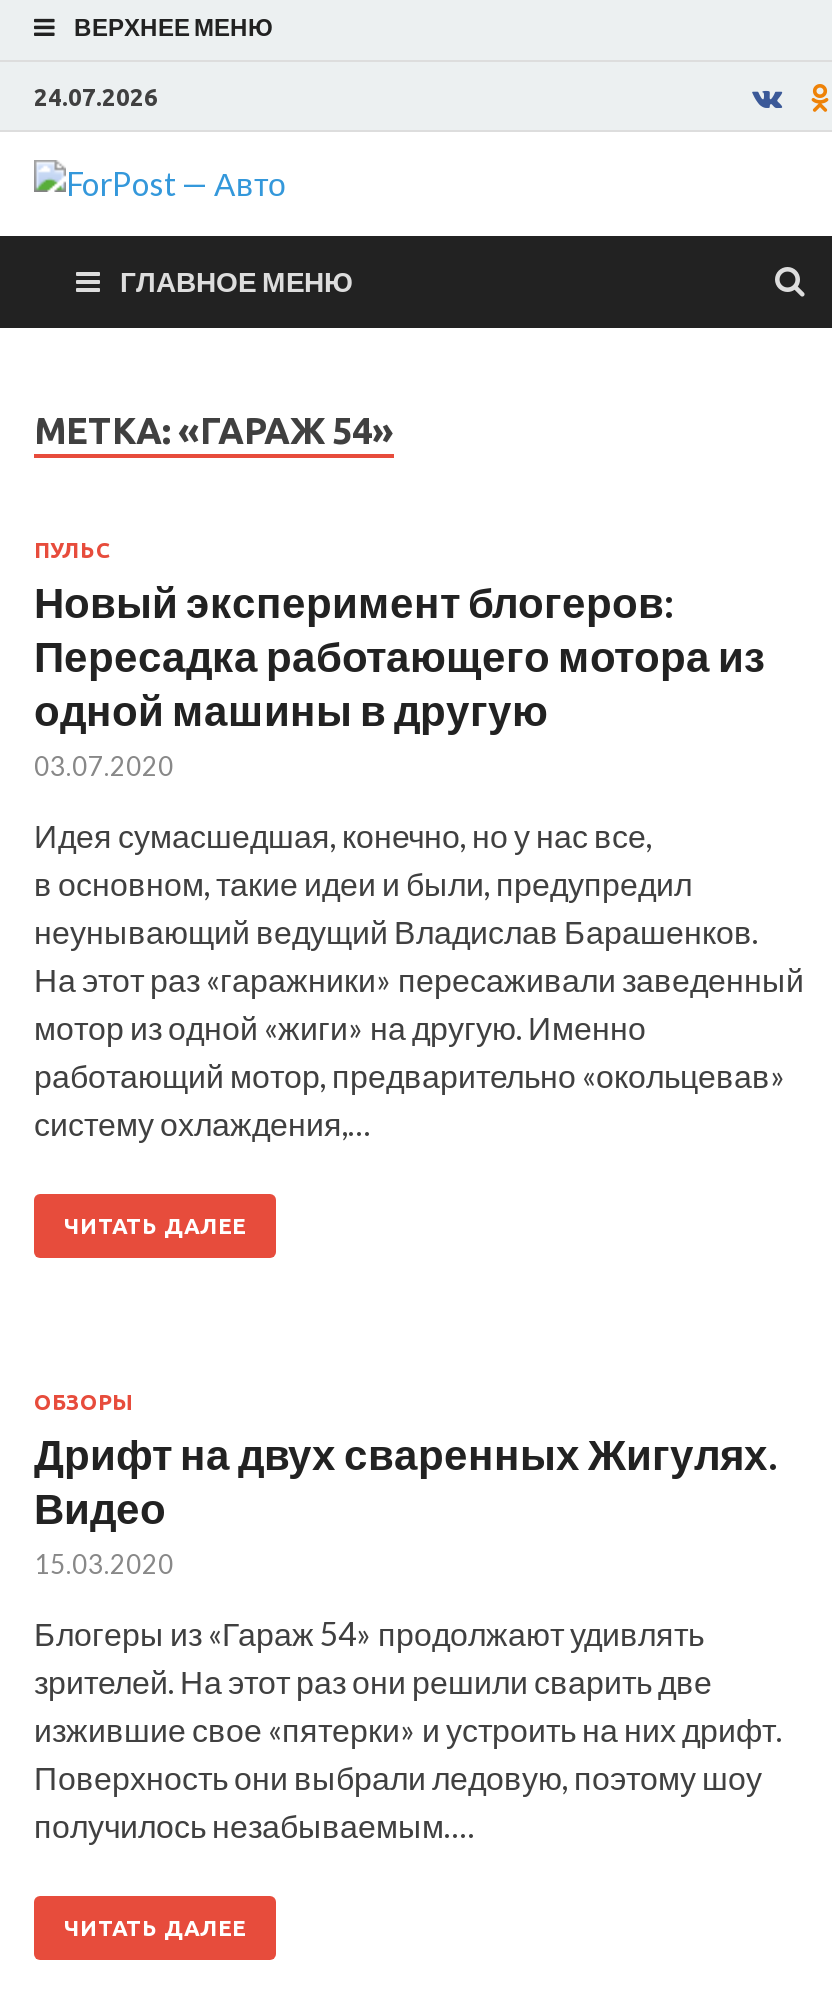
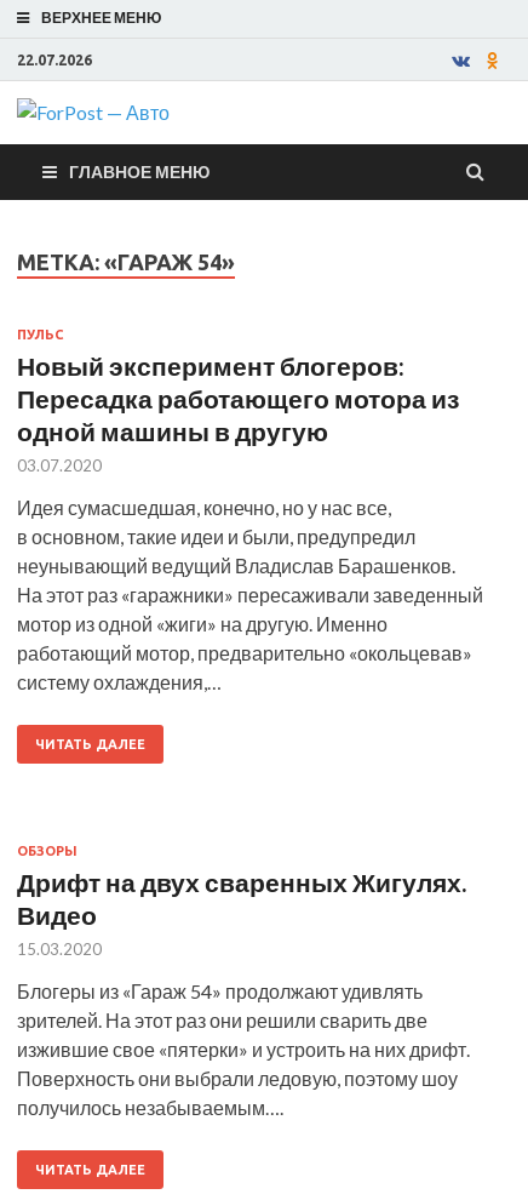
- 24.07.2026
+ 22.07.2026
